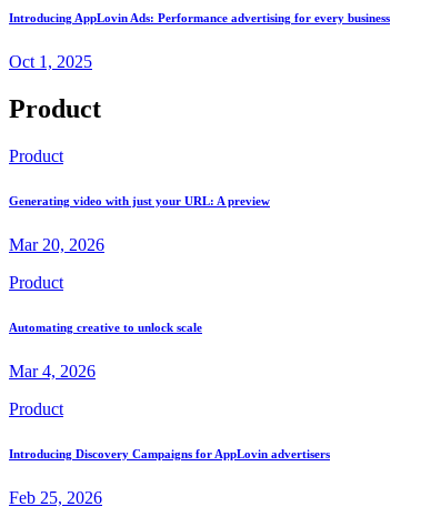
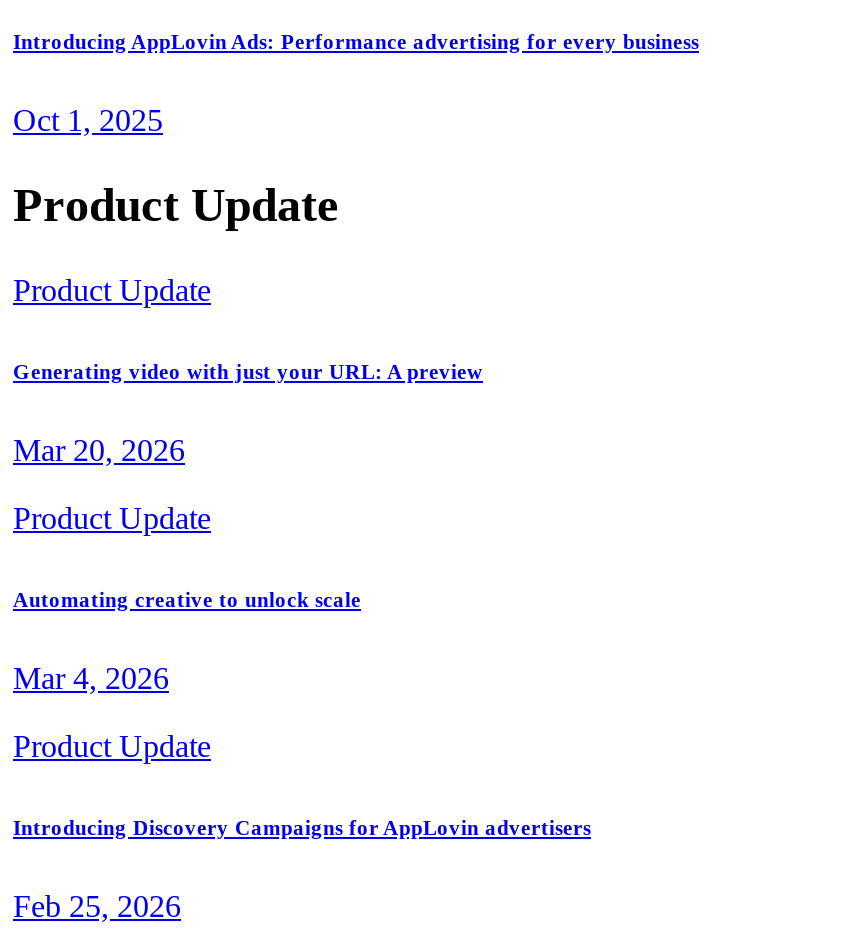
- Product
+ Product Update

- Product
+ Product Update

- Product
+ Product Update

- Product
+ Product Update
